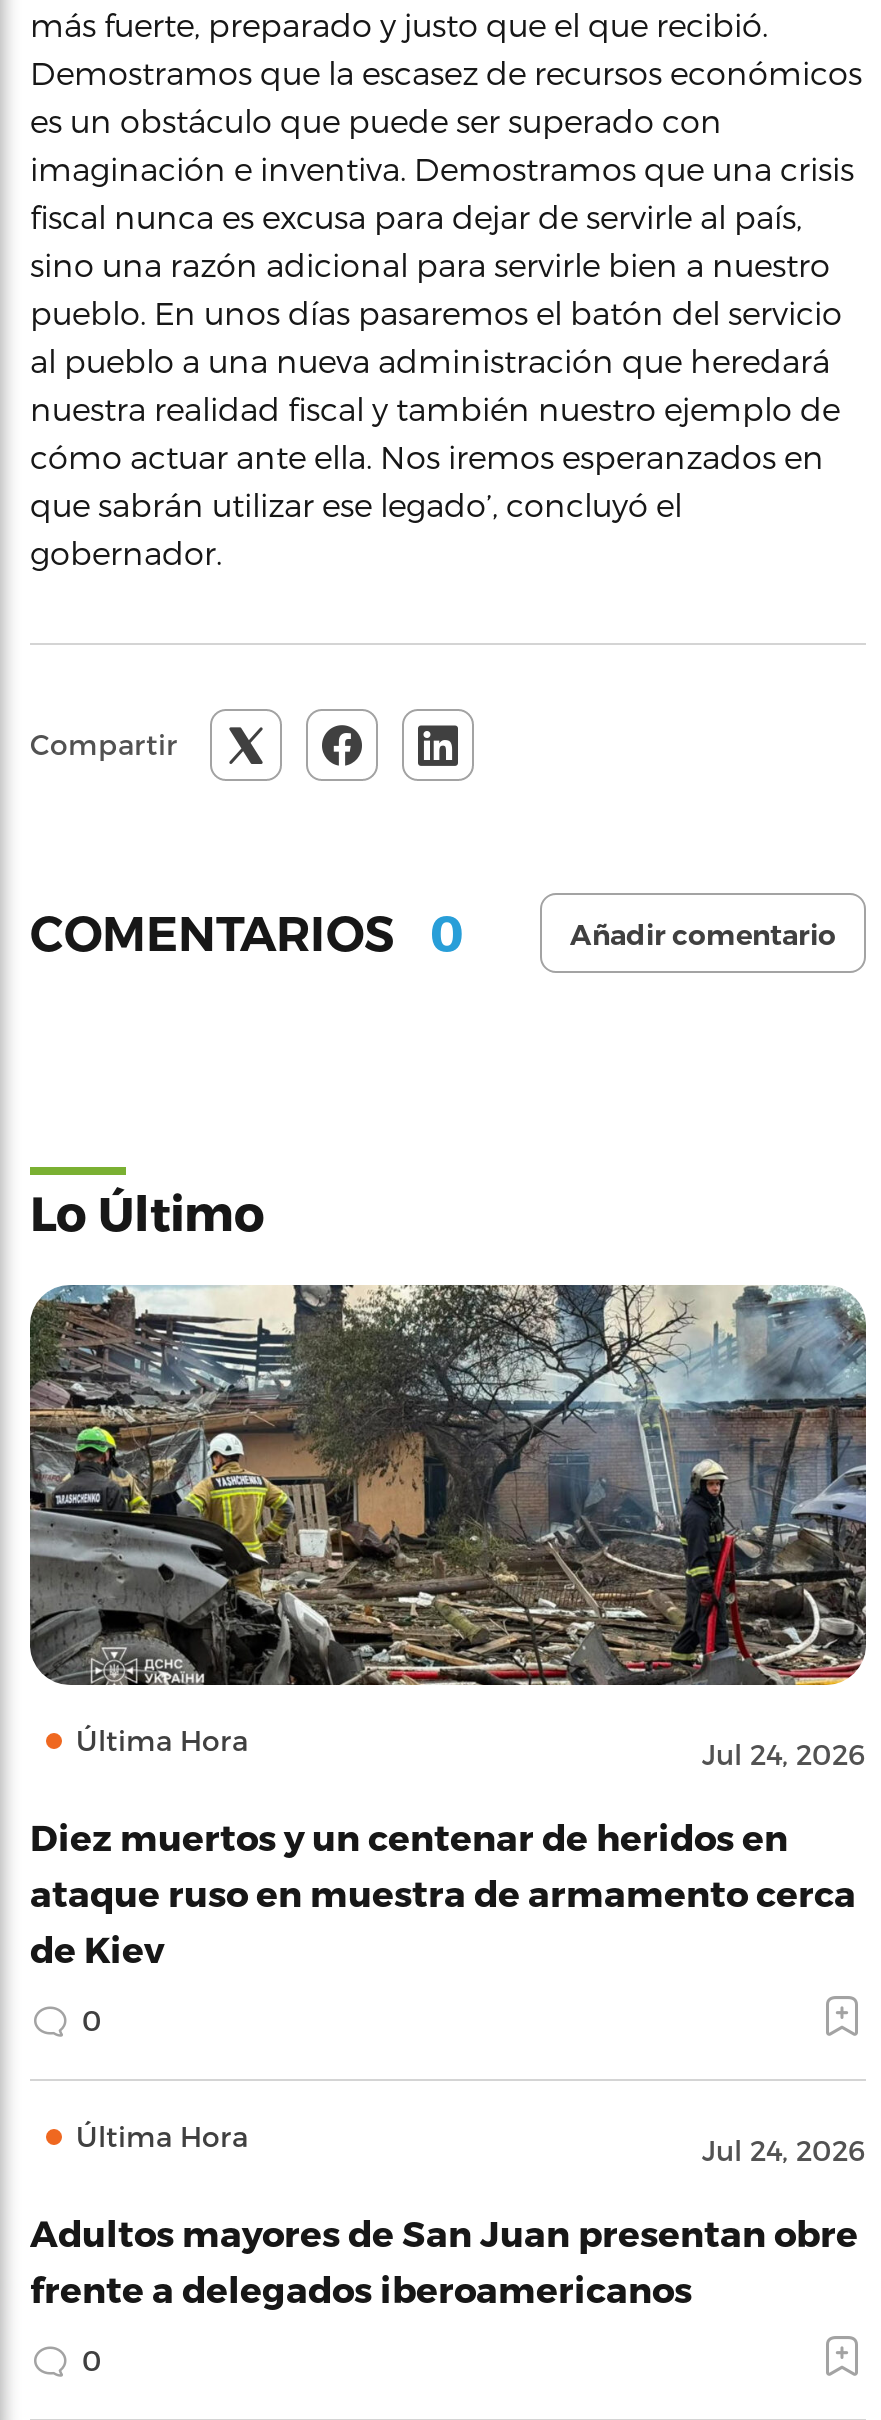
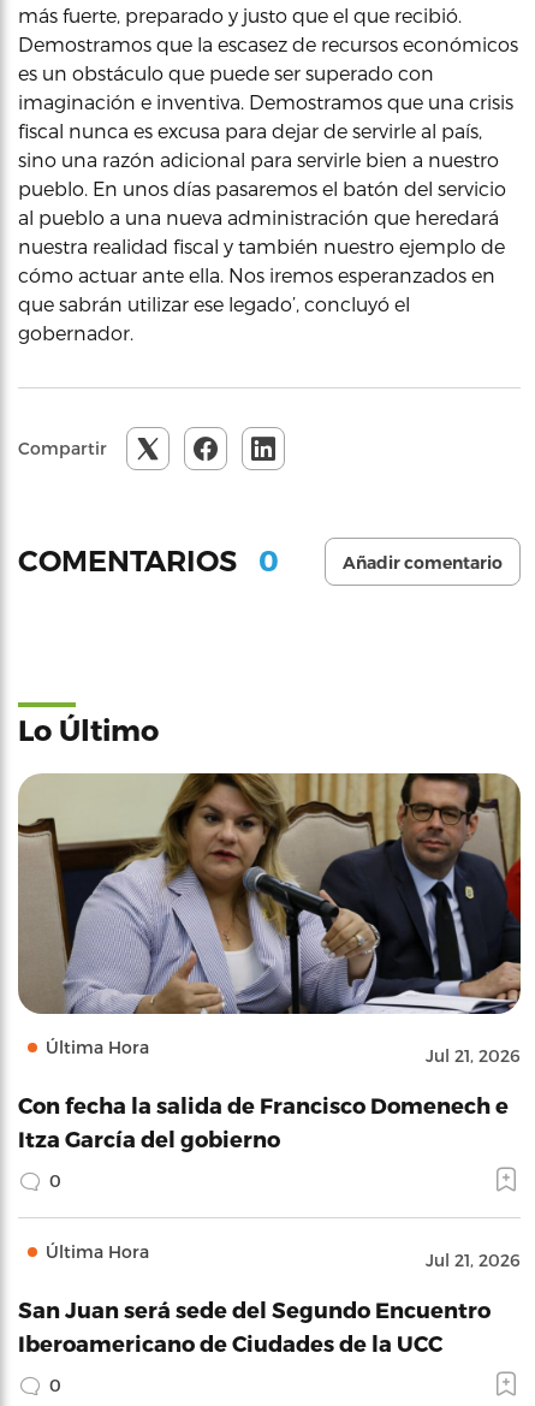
- [image]
- Jul 24, 2026
+ [image]
+ Jul 21, 2026

- Diez muertos y un centenar de heridos en
- ataque ruso en muestra de armamento cerca
- de Kiev
+ Con fecha la salida de Francisco Domenech e
+ Itza García del gobierno

- Jul 24, 2026
+ Jul 21, 2026

- Adultos mayores de San Juan presentan obre
- frente a delegados iberoamericanos
+ San Juan será sede del Segundo Encuentro
+ Iberoamericano de Ciudades de la UCC
